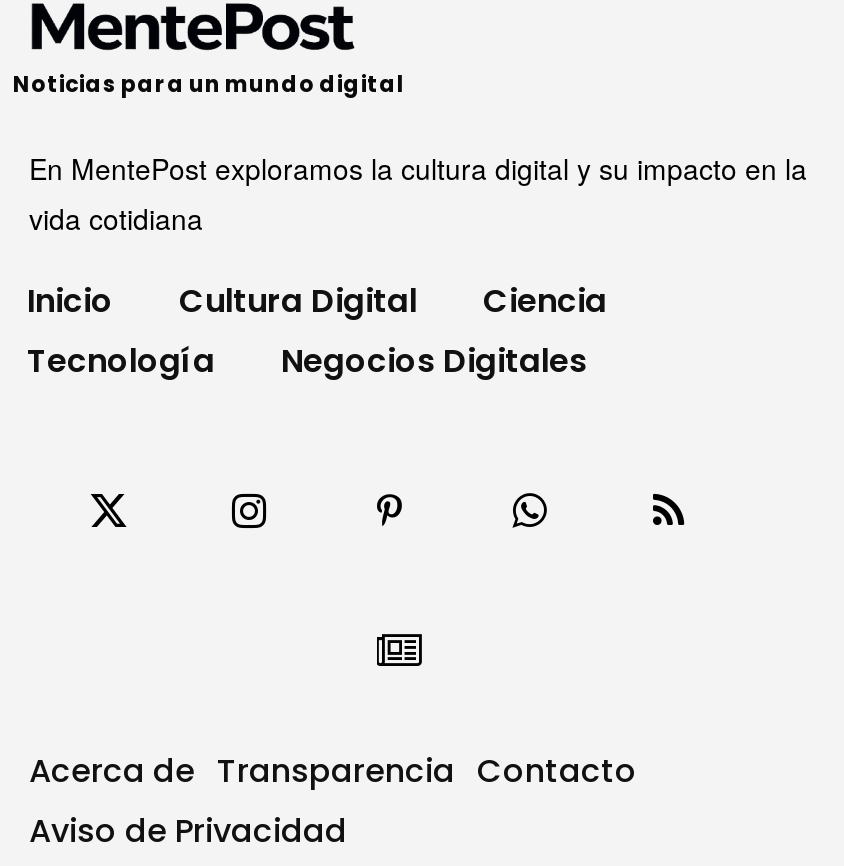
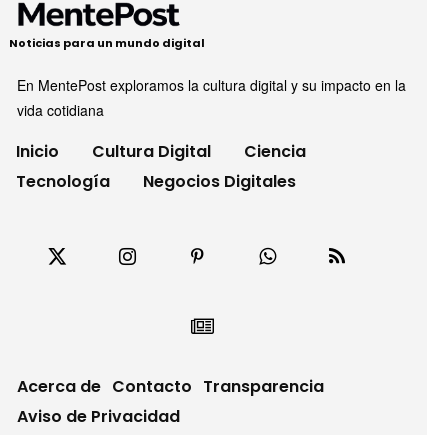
- Acerca de Transparencia Contacto
+ Acerca de Contacto Transparencia
